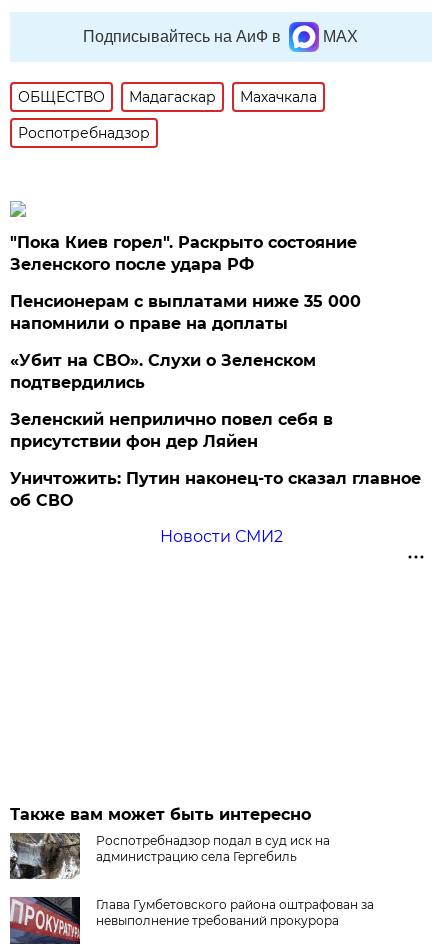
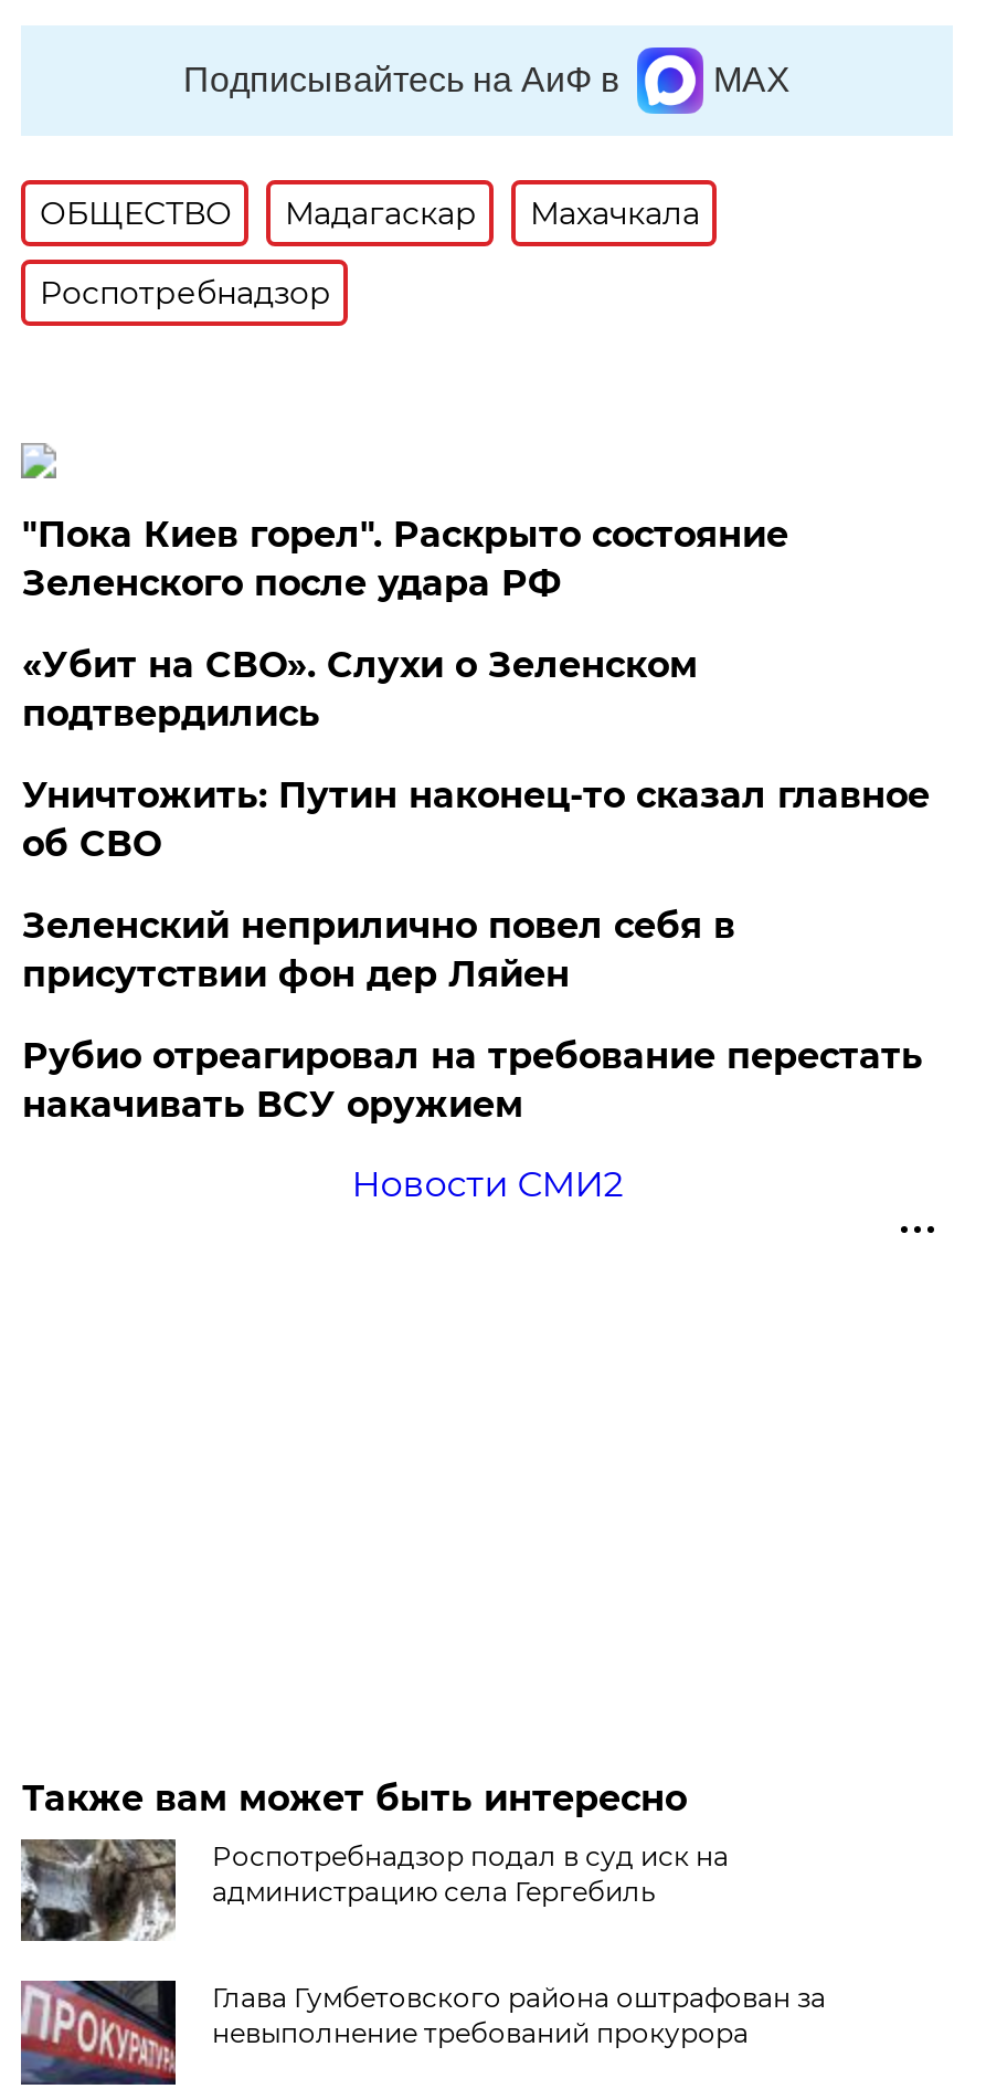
- Пенсионерам с выплатами ниже 35 000
- напомнили о праве на доплаты

moved up: «Убит на СВО». Слухи о Зеленском | подтвердились

+ Рубио отреагировал на требование перестать
+ накачивать ВСУ оружием

moved up: Уничтожить: Путин наконец-то сказал главное | об СВО
